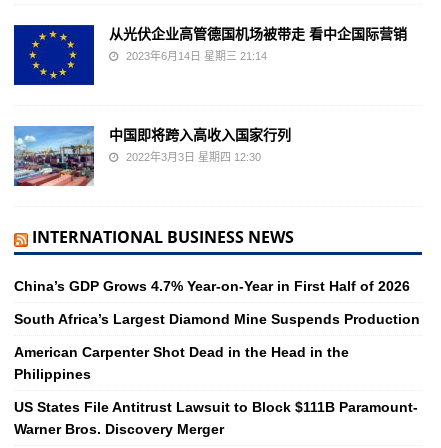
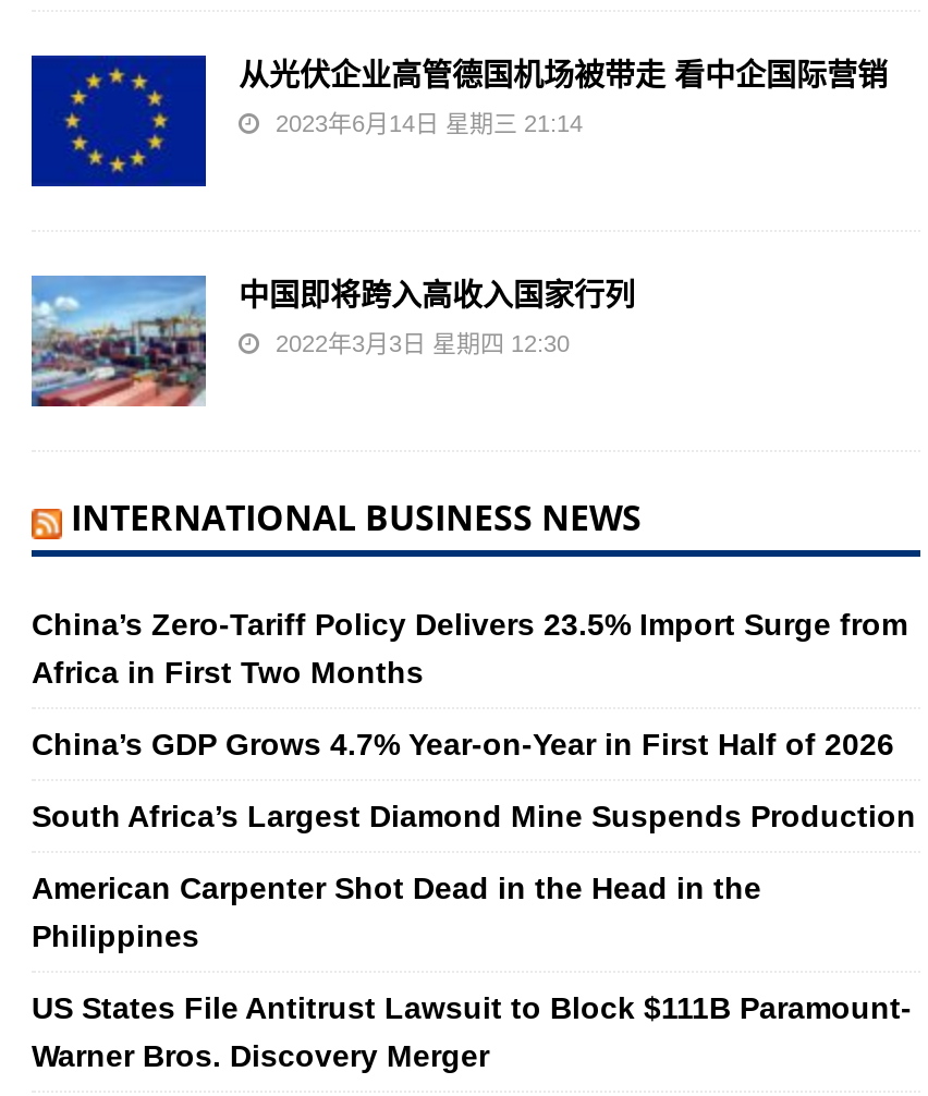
+ China’s Zero-Tariff Policy Delivers 23.5% Import Surge from
+ Africa in First Two Months
